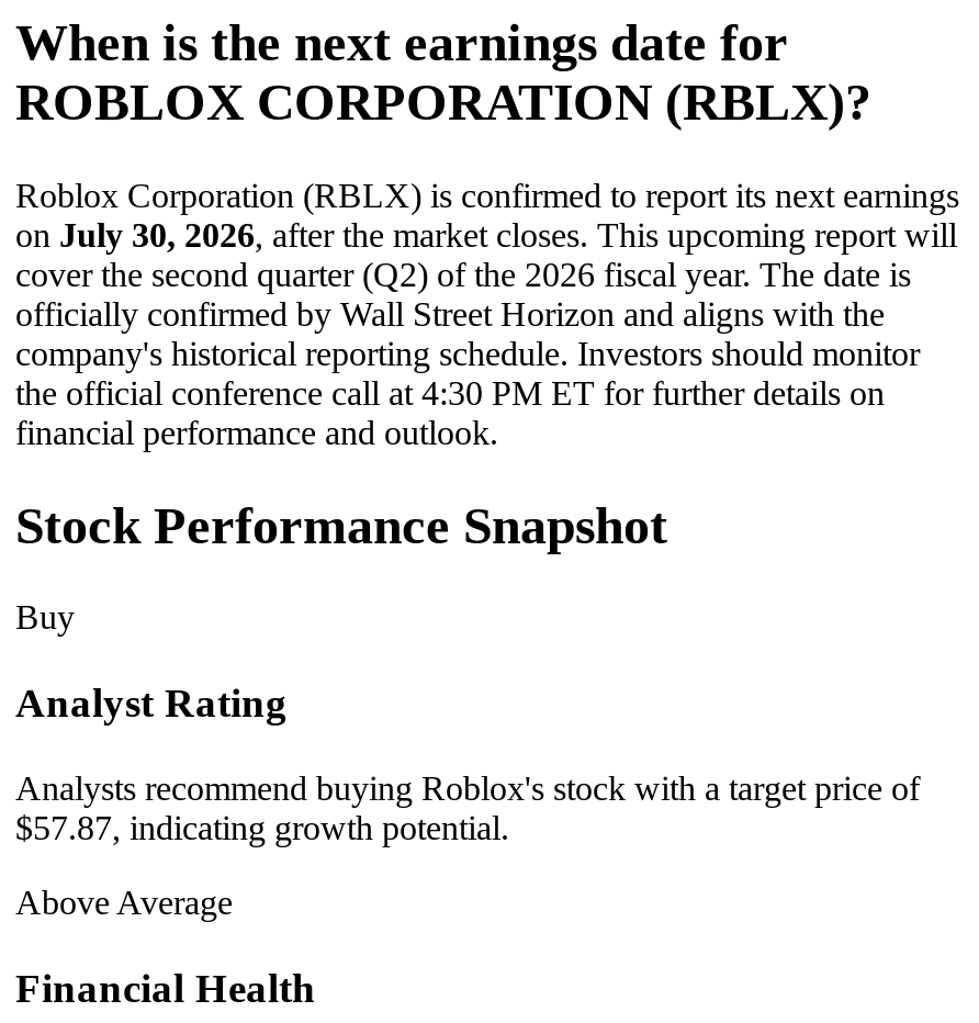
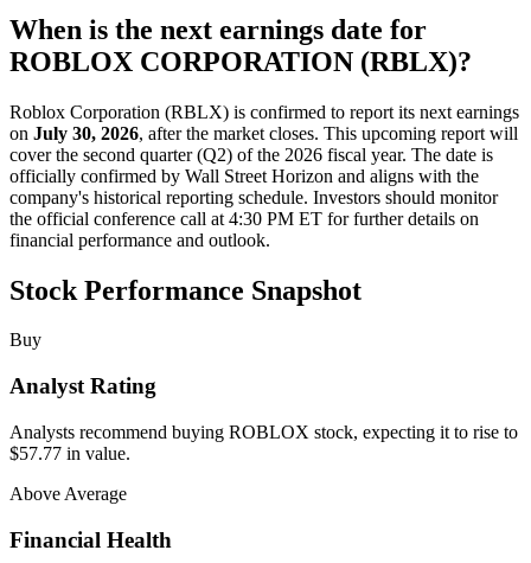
- Analysts recommend buying Roblox's stock with a target price of
- $57.87, indicating growth potential.
+ Analysts recommend buying ROBLOX stock, expecting it to rise to
+ $57.77 in value.
